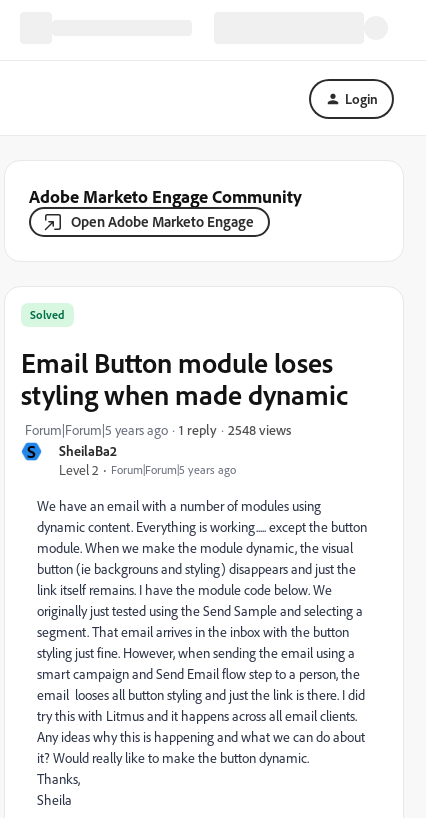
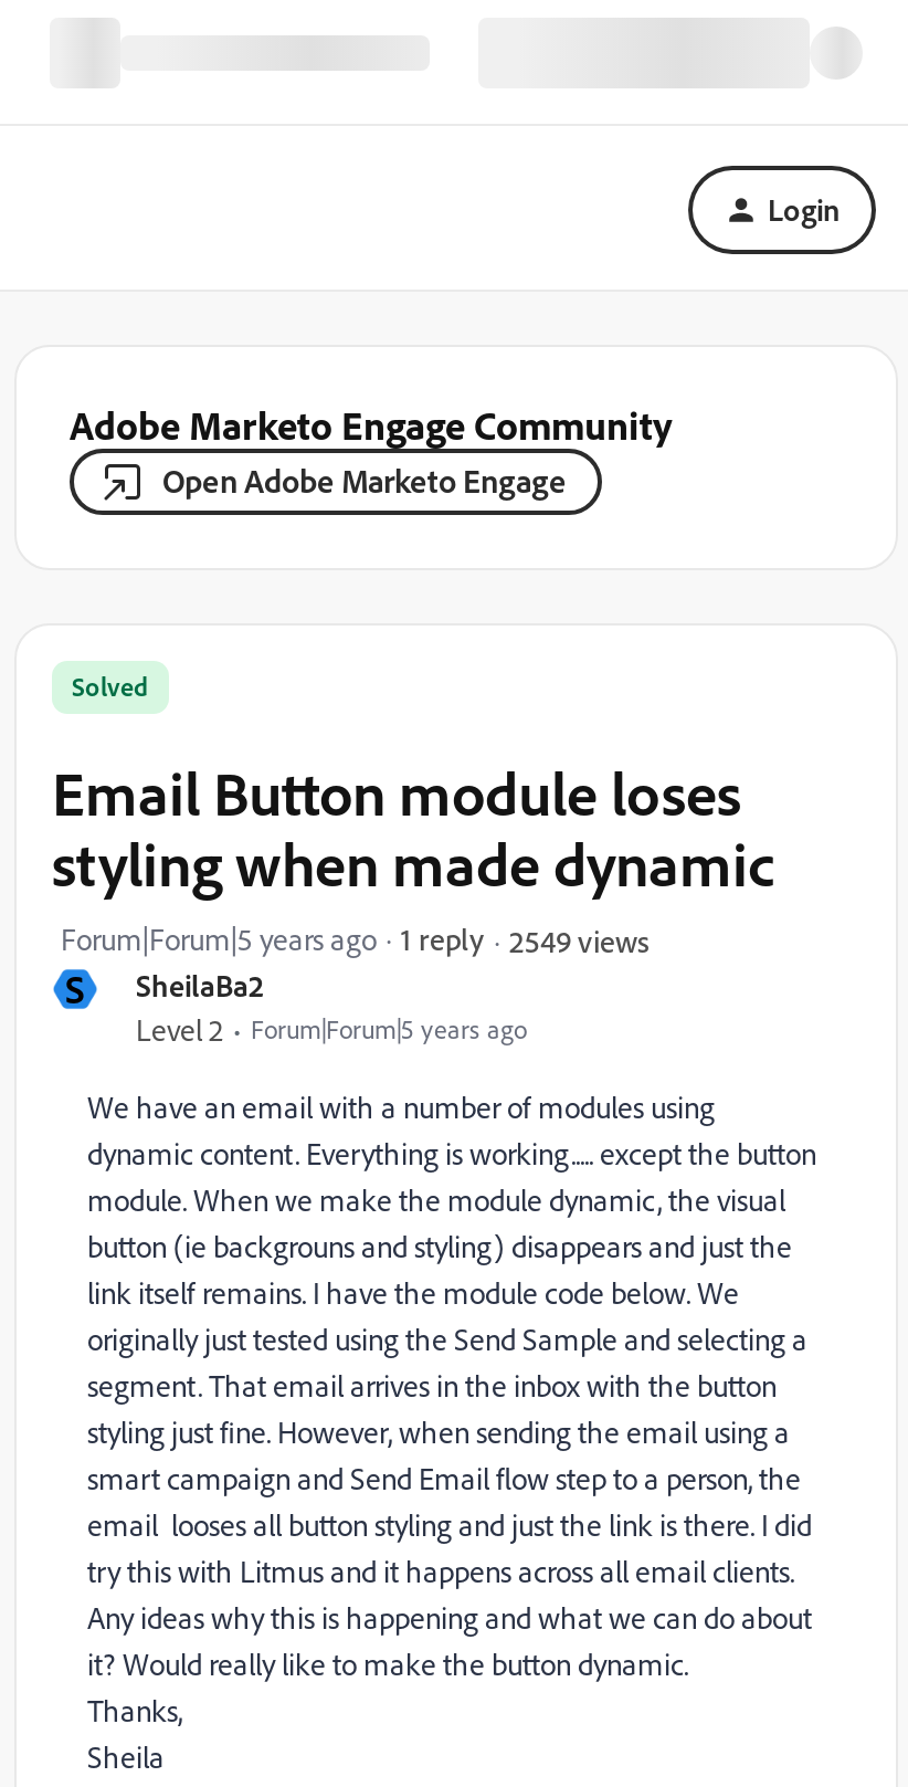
- 2548 views
+ 2549 views
